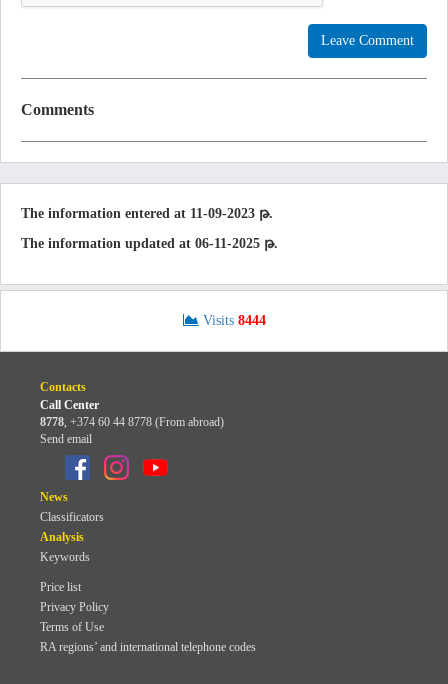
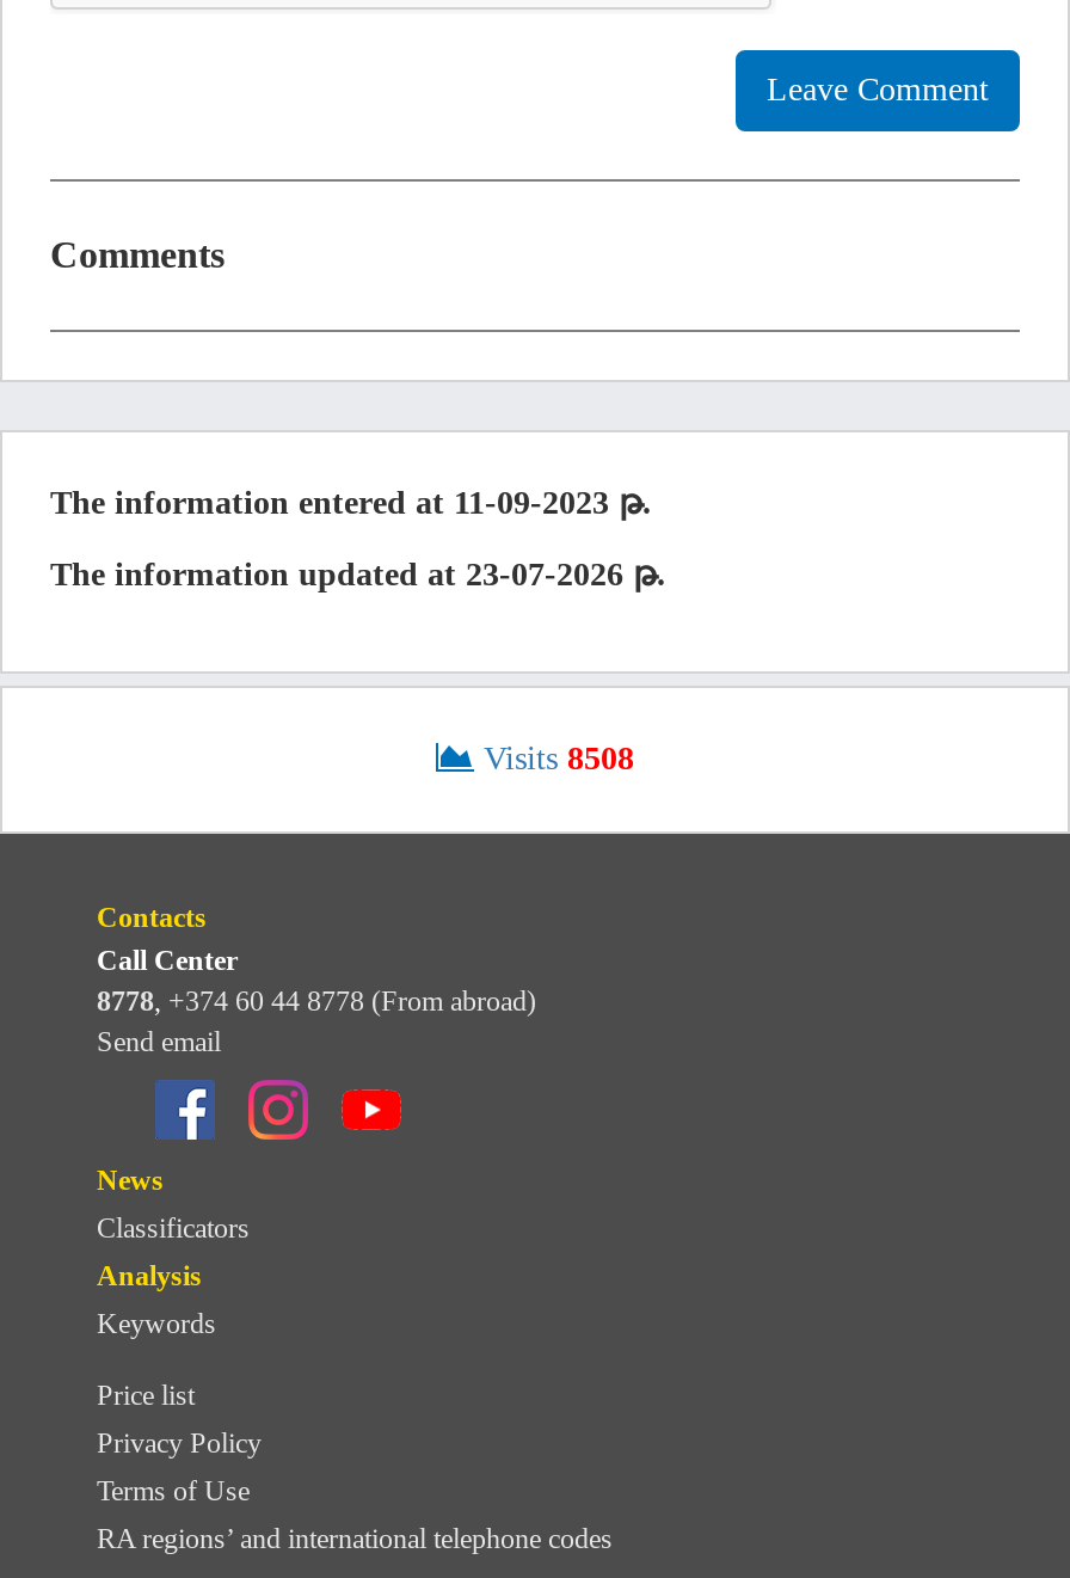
- The information updated at 06-11-2025 թ.
+ The information updated at 23-07-2026 թ.

- Visits 8444
+ Visits 8508
